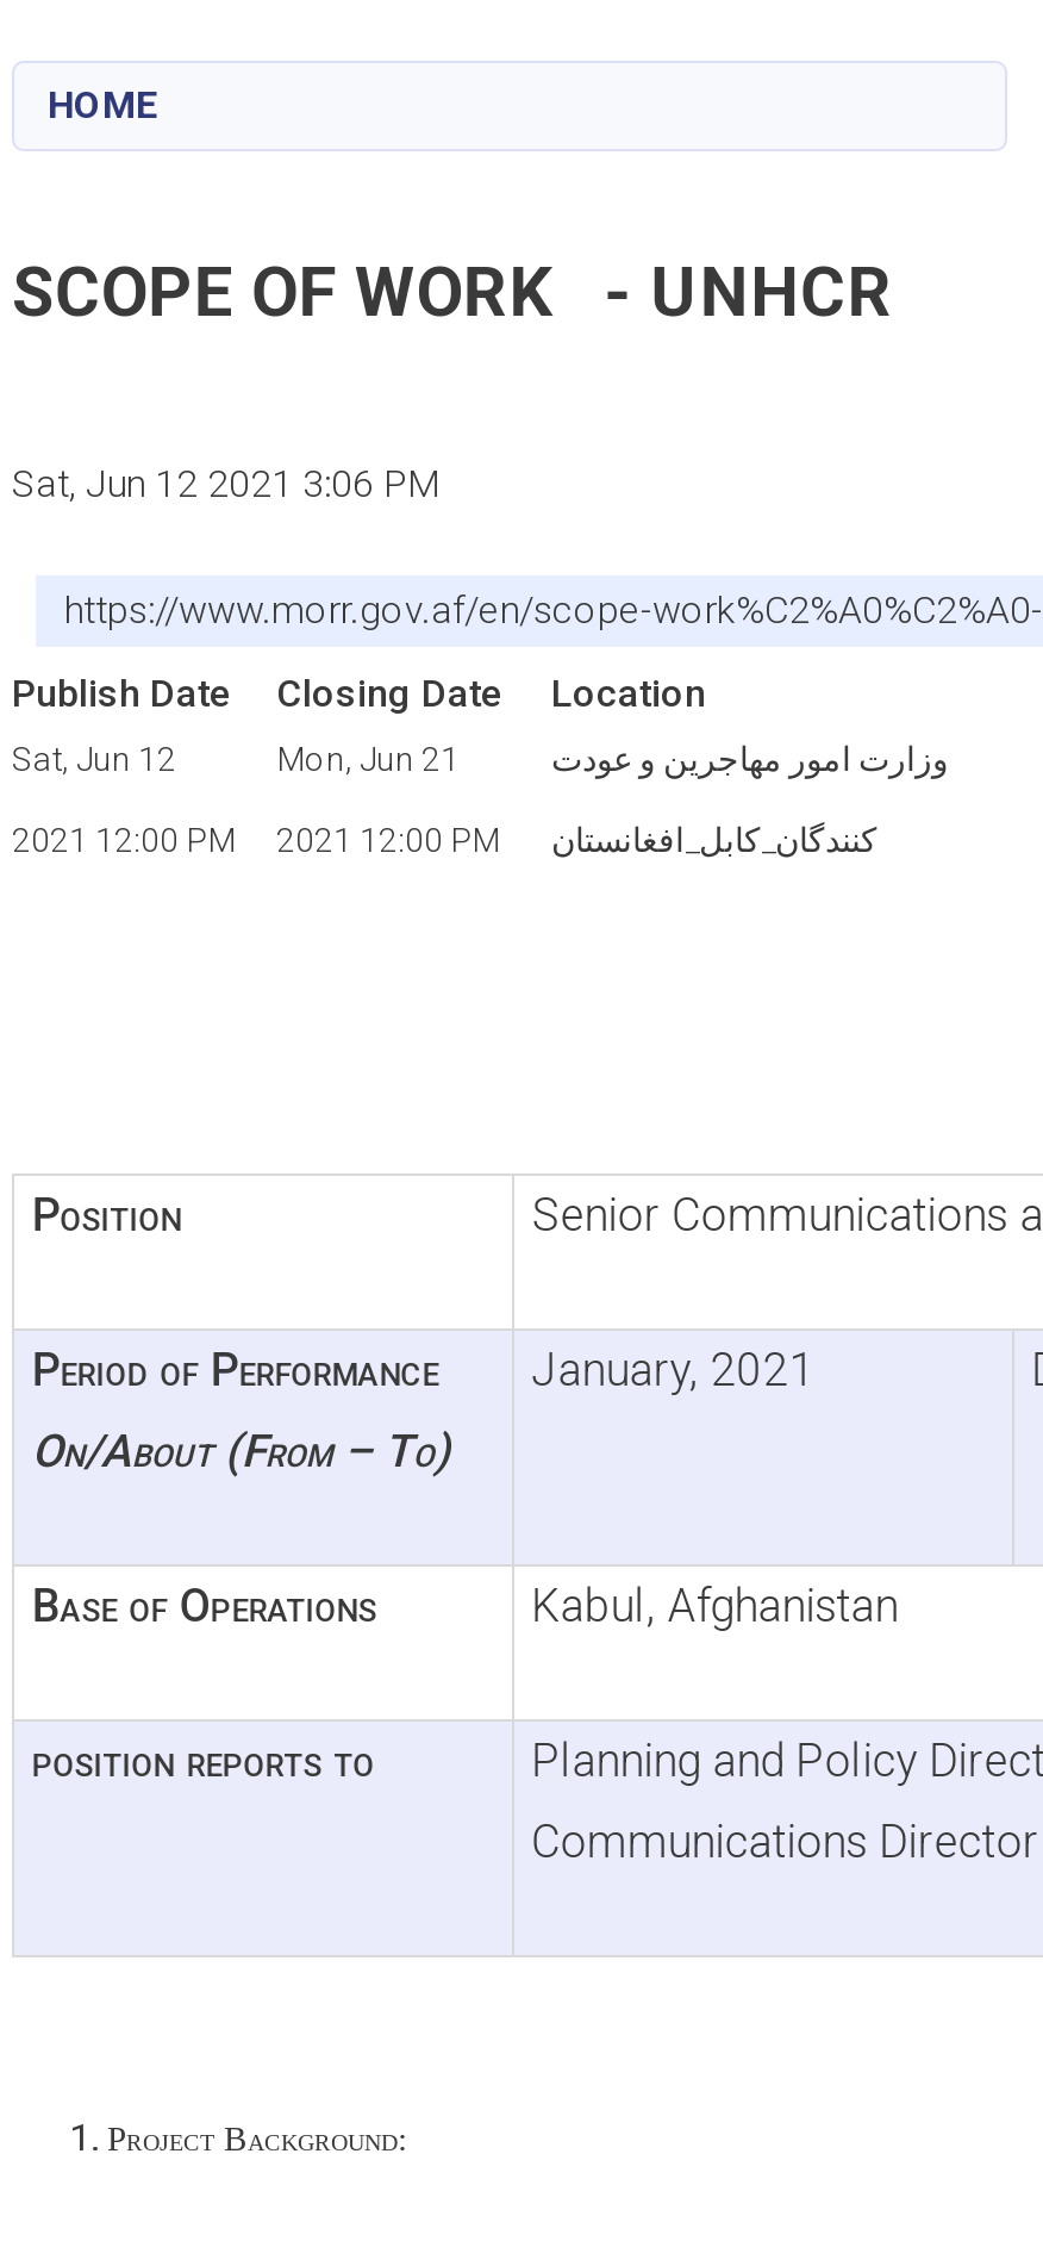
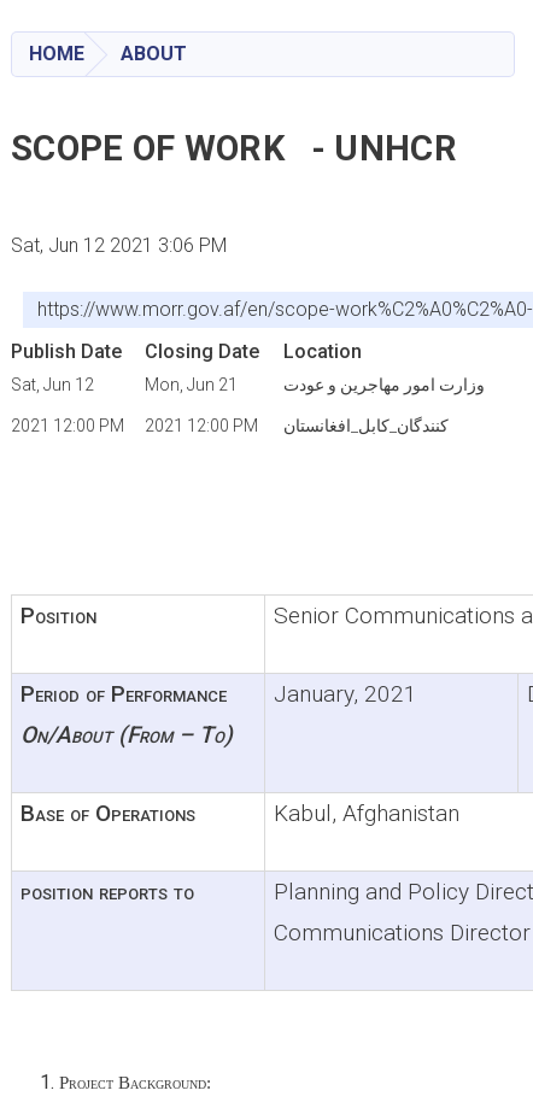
+ ABOUT
